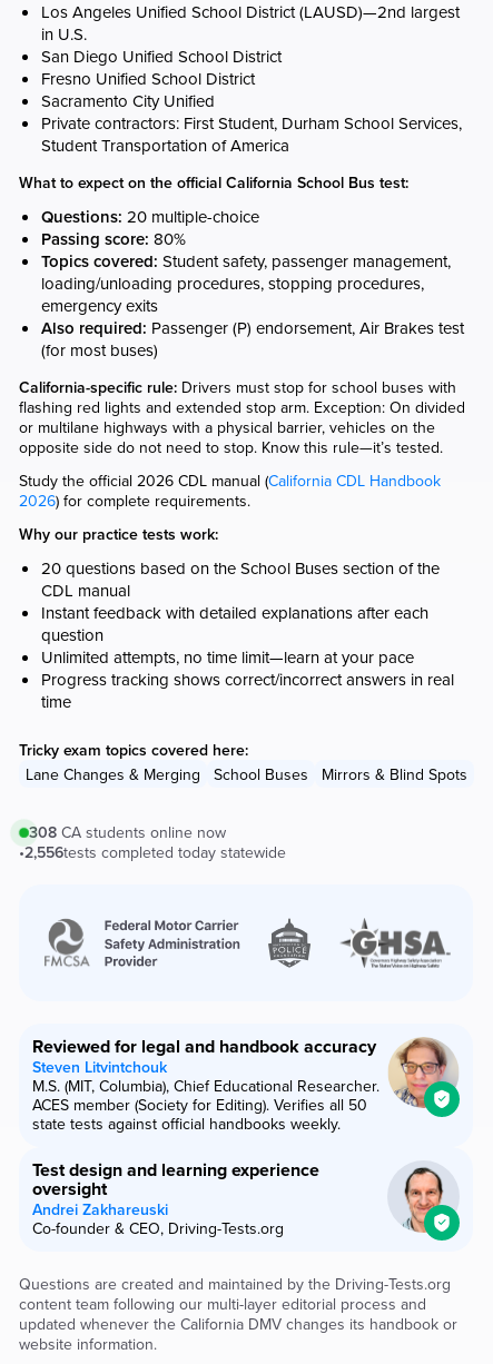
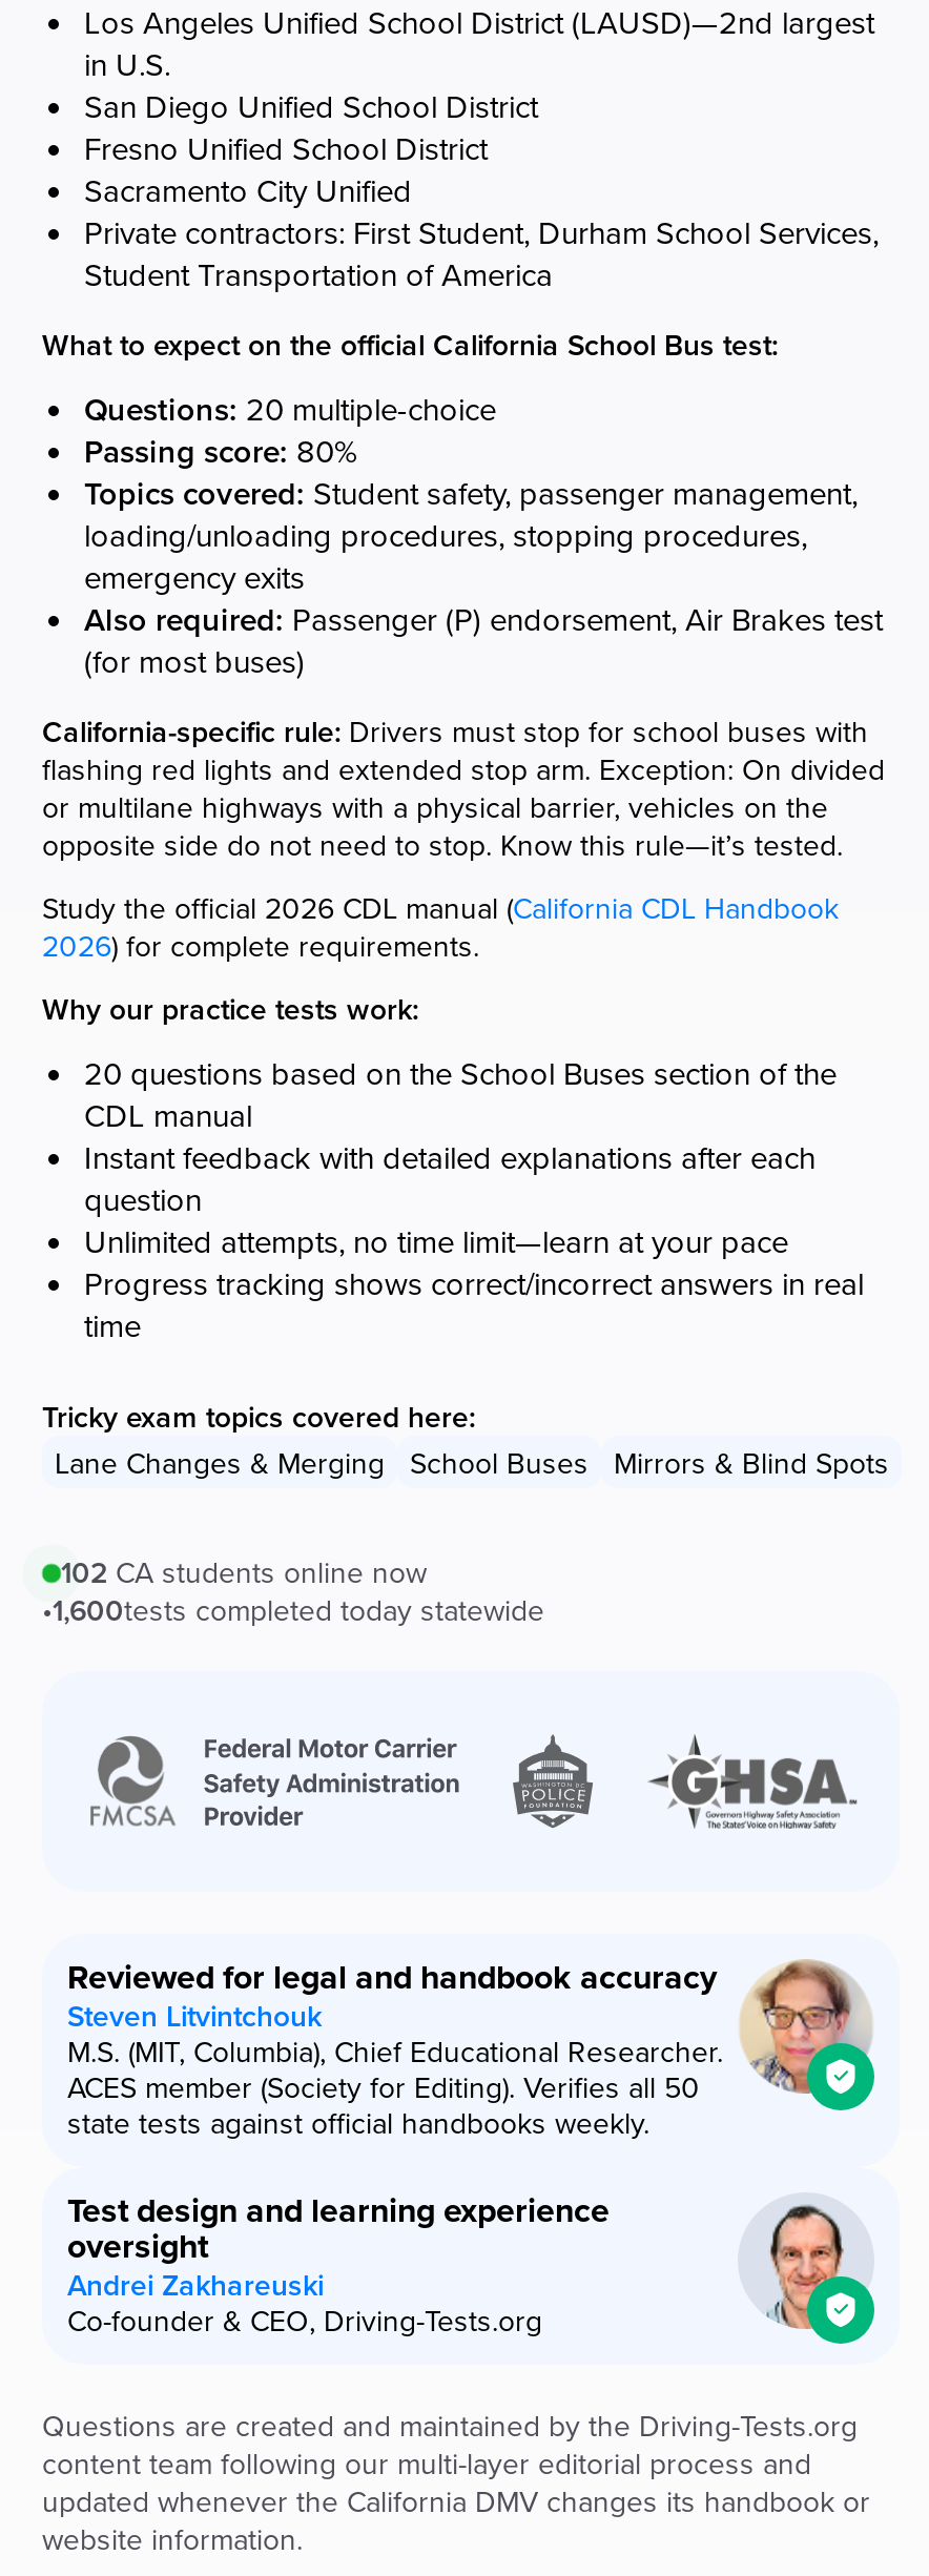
- 308 CA students online now
+ 102 CA students online now

- •2,556tests completed today statewide
+ •1,600tests completed today statewide
